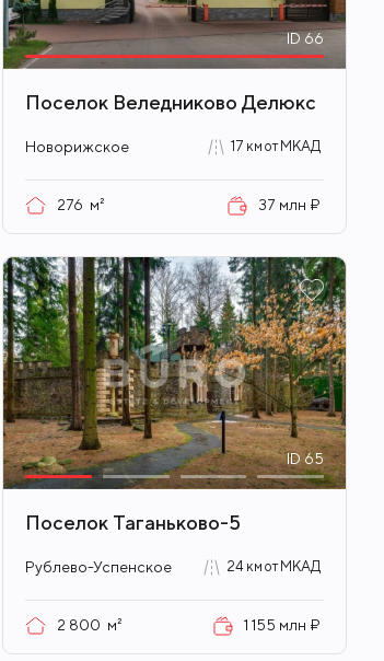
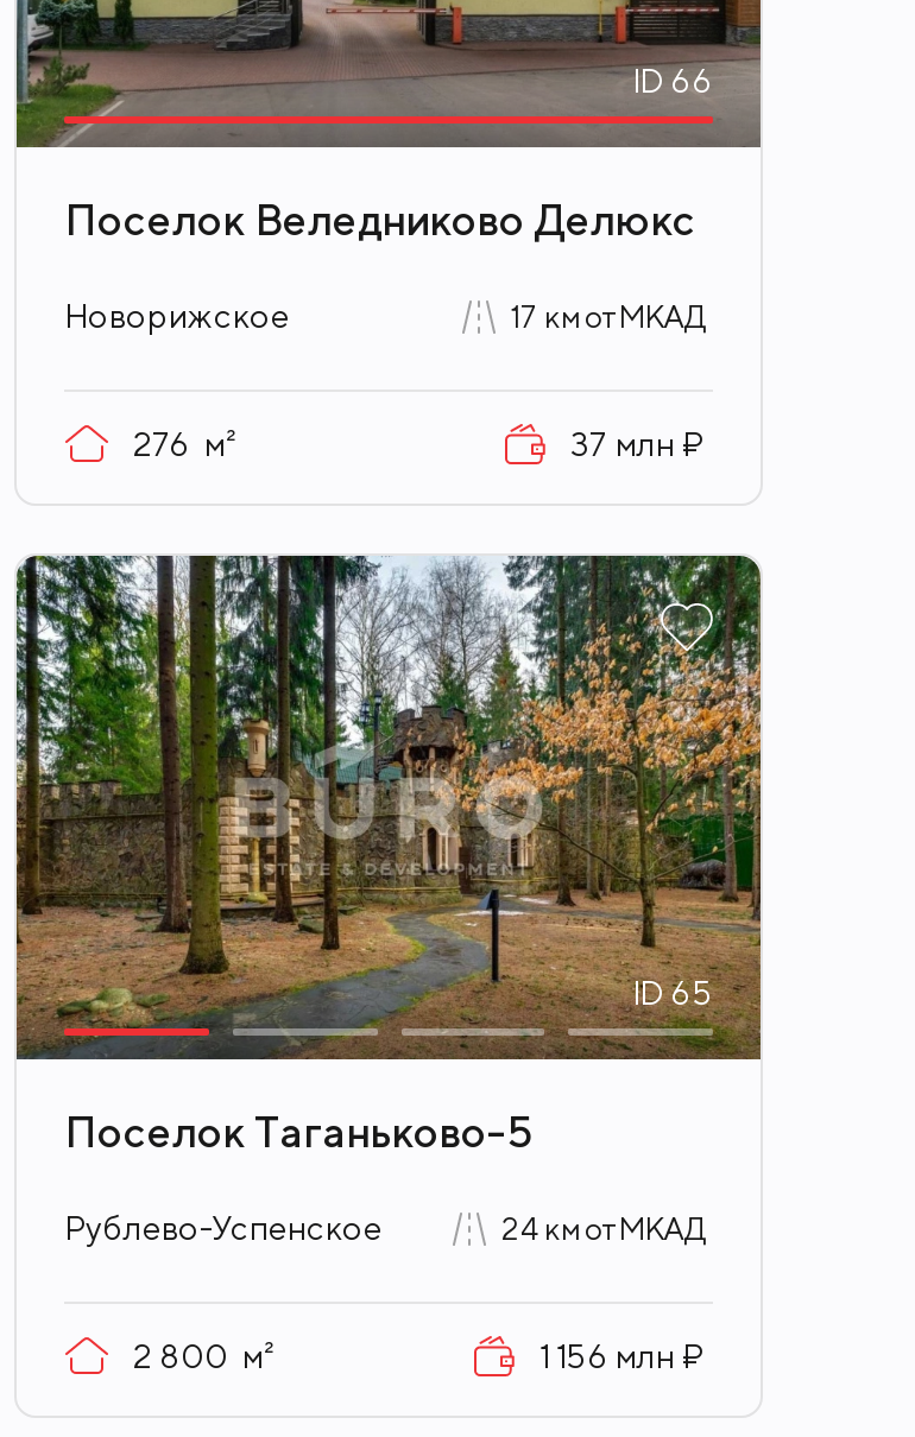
- 1 155 млн ₽
+ 1 156 млн ₽
